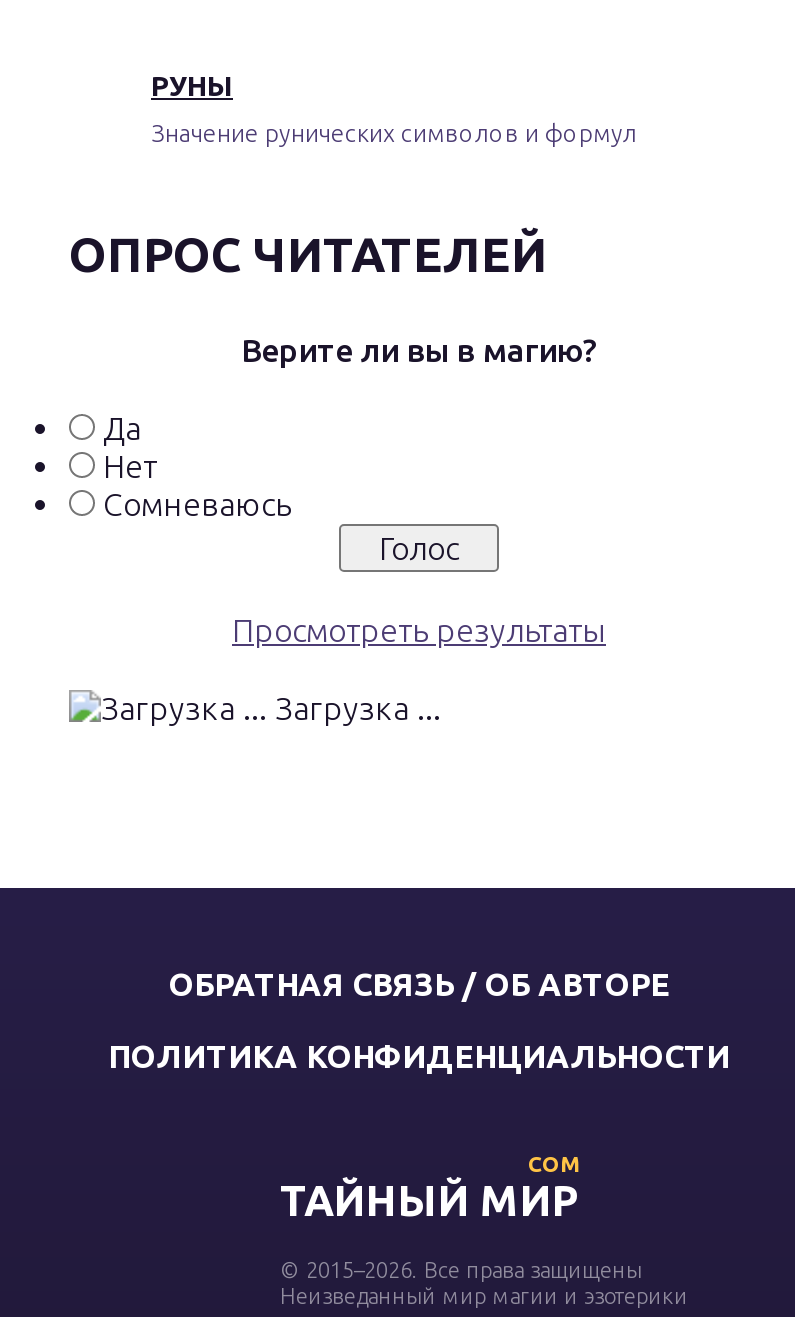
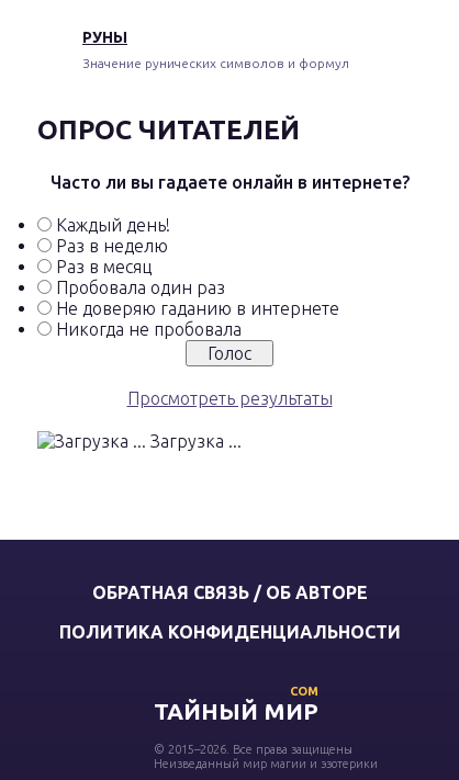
- Верите ли вы в магию?
+ Часто ли вы гадаете онлайн в интернете?

- Да
- Нет
- Сомневаюсь
+ Каждый день!
+ Раз в неделю
+ Раз в месяц
+ Пробовала один раз
+ Не доверяю гаданию в интернете
+ Никогда не пробовала
